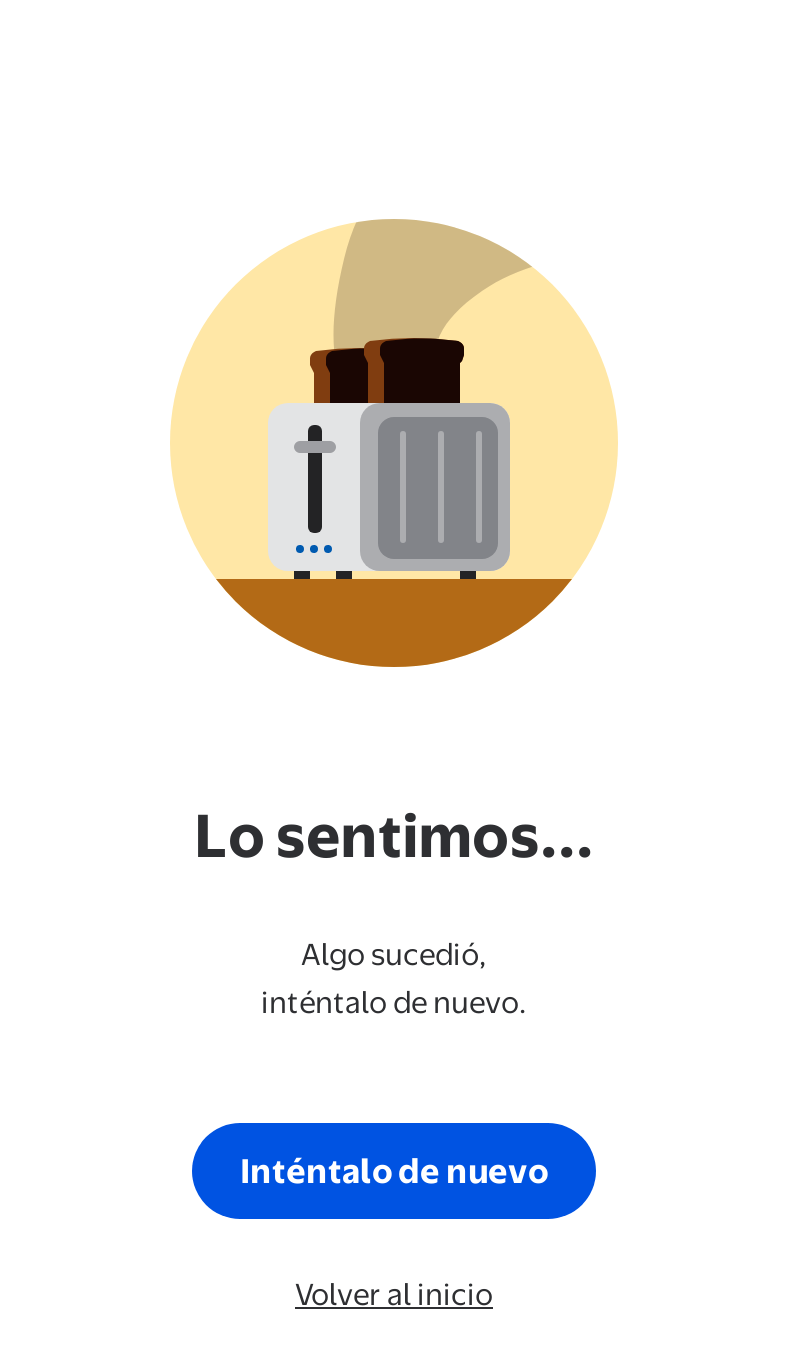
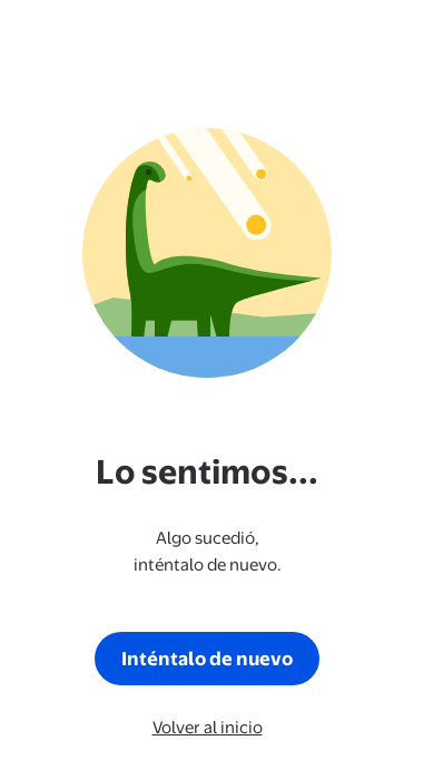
- [image]
+ [image]
